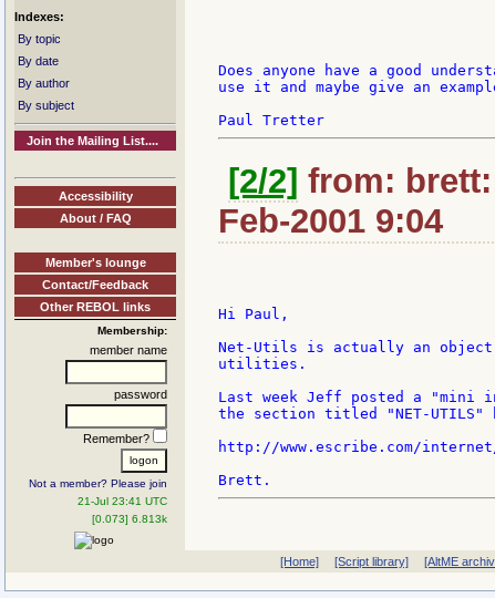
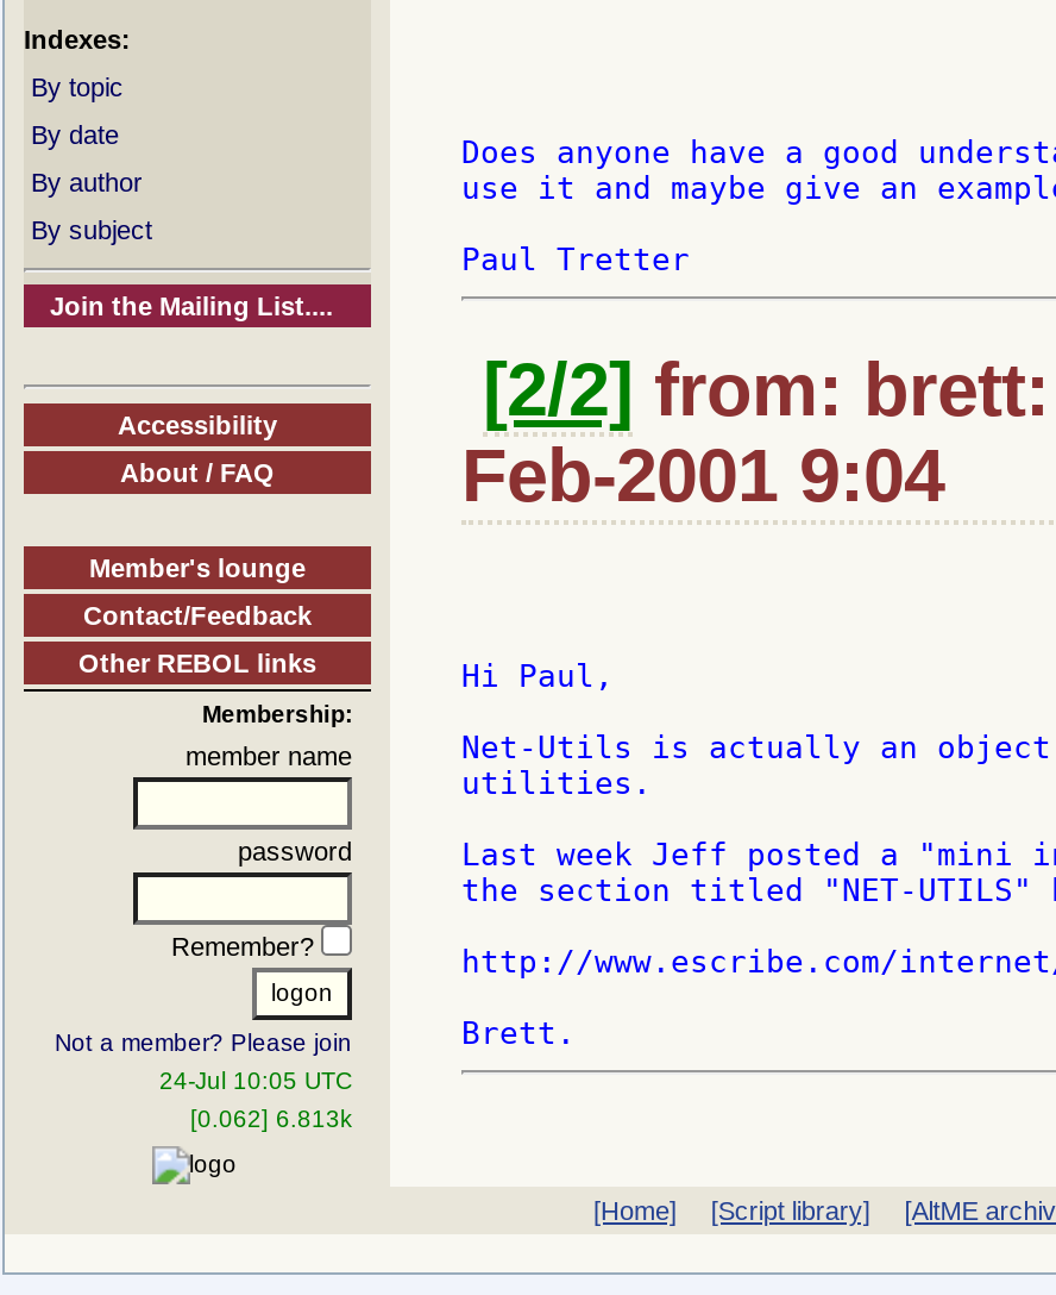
- 21-Jul 23:41 UTC
+ 24-Jul 10:05 UTC

- [0.073] 6.813k
+ [0.062] 6.813k
